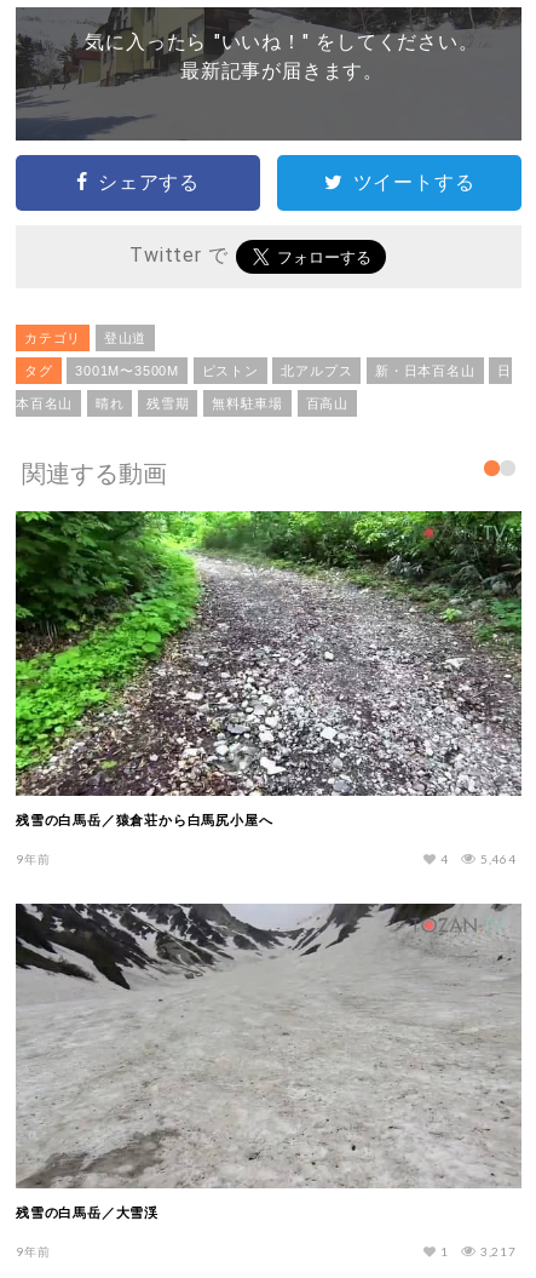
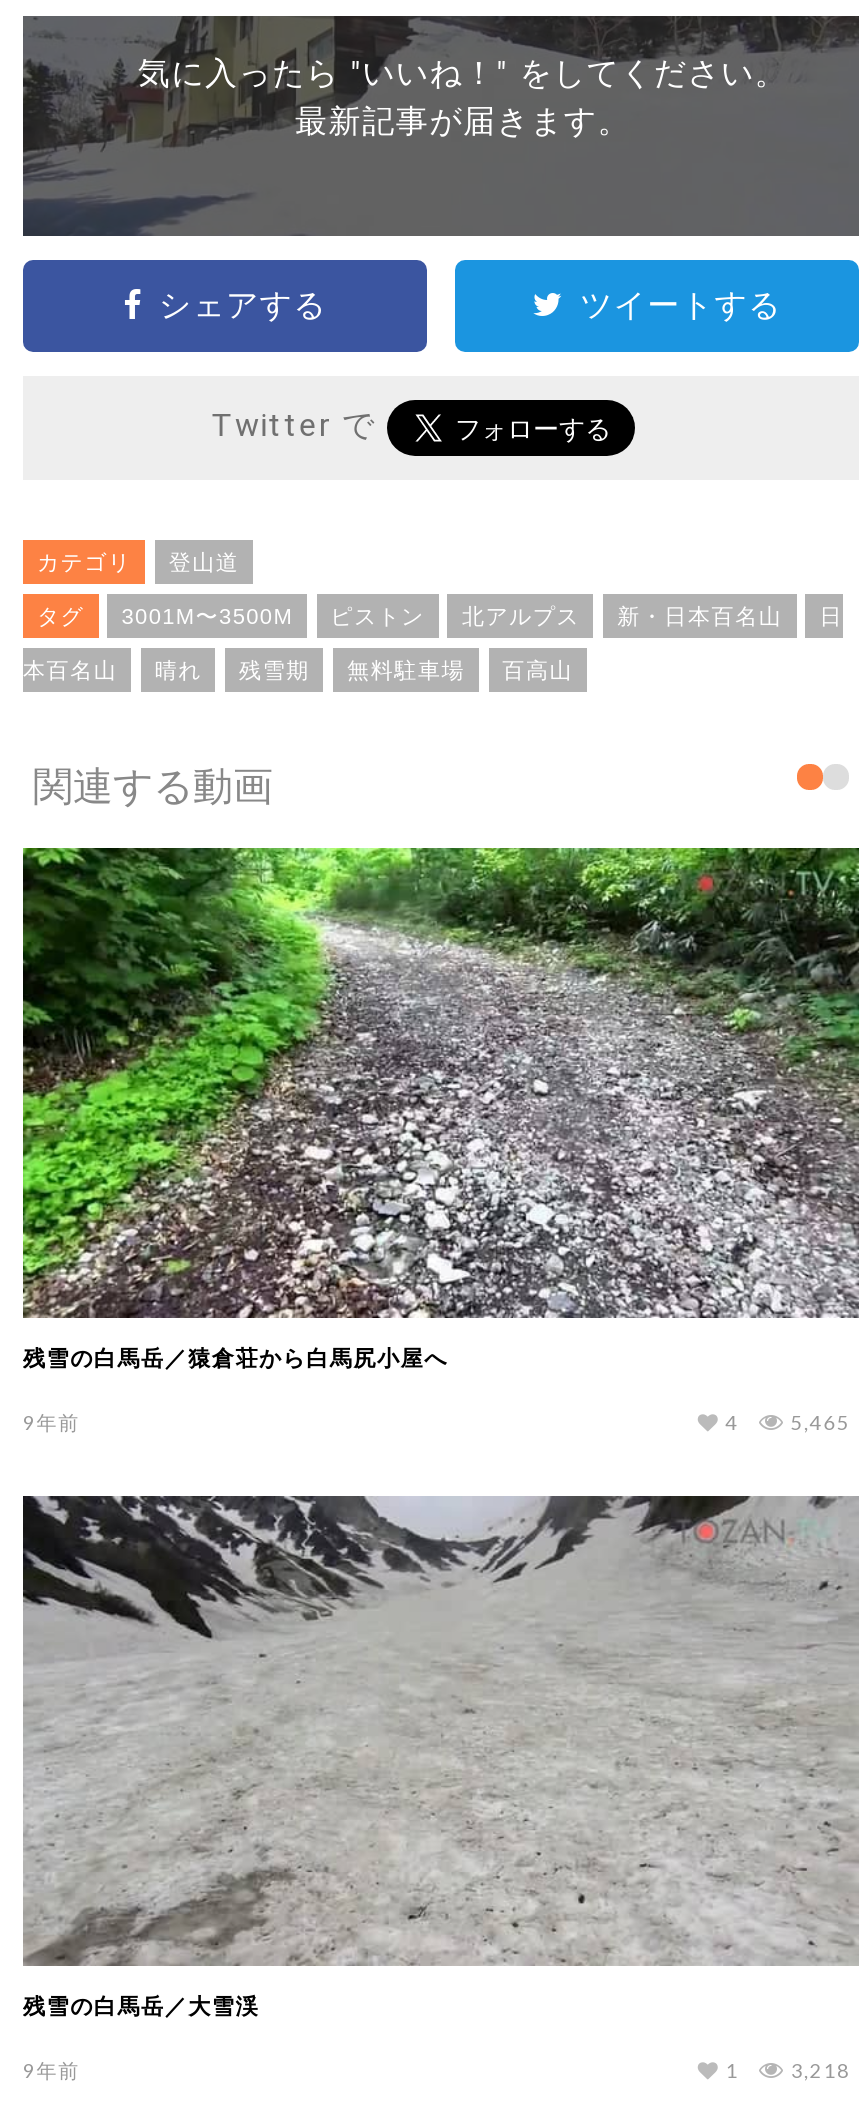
- 5,464
+ 5,465

- 3,217
+ 3,218
